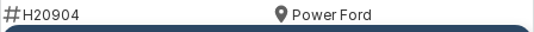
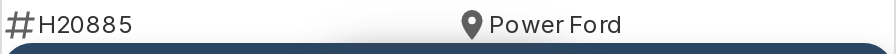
- H20904
+ H20885
